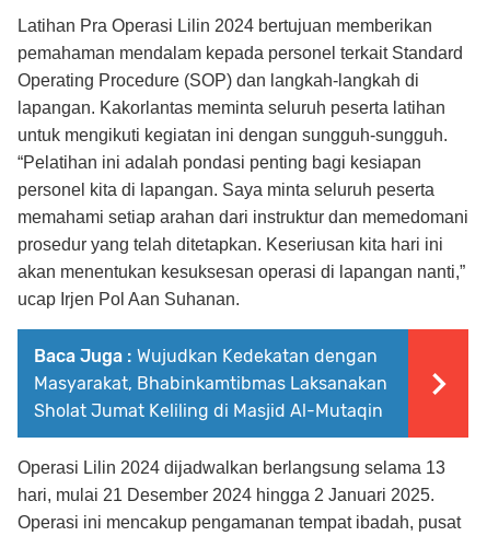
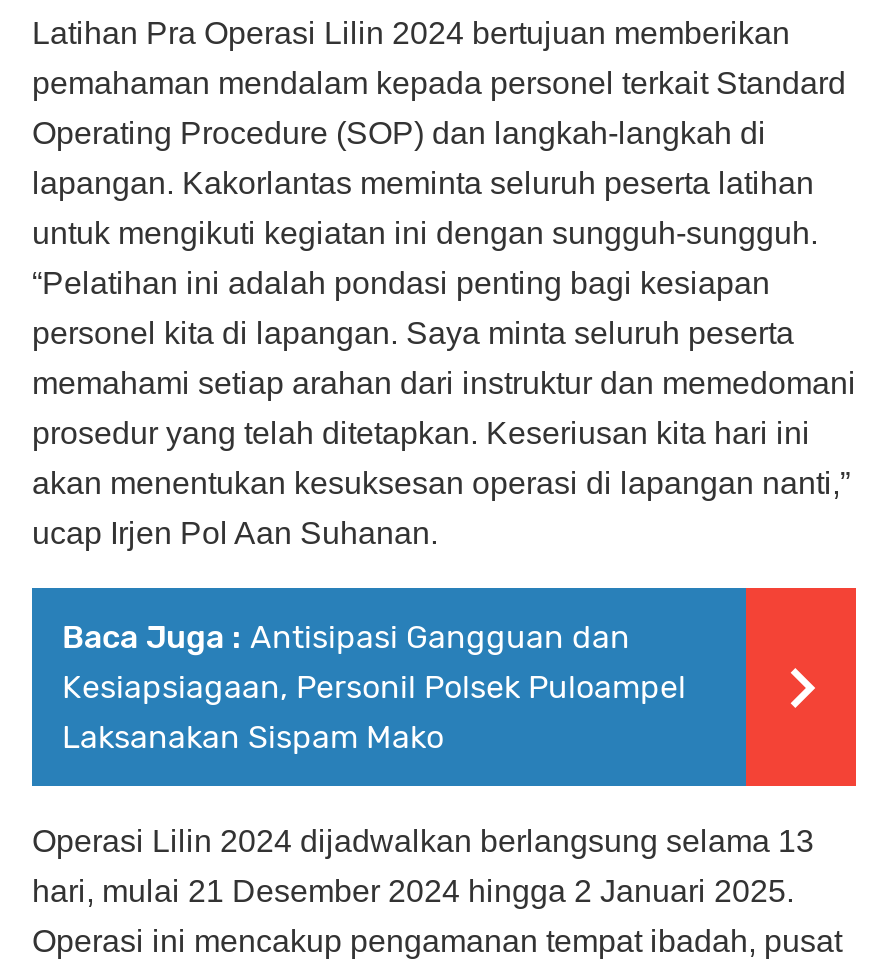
- Baca Juga : Wujudkan Kedekatan dengan
- Masyarakat, Bhabinkamtibmas Laksanakan
- Sholat Jumat Keliling di Masjid Al-Mutaqin
+ Baca Juga : Antisipasi Gangguan dan
+ Kesiapsiagaan, Personil Polsek Puloampel
+ Laksanakan Sispam Mako
